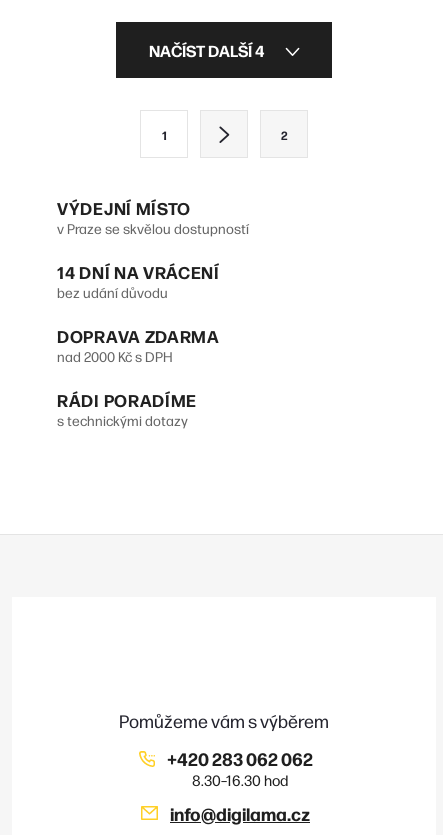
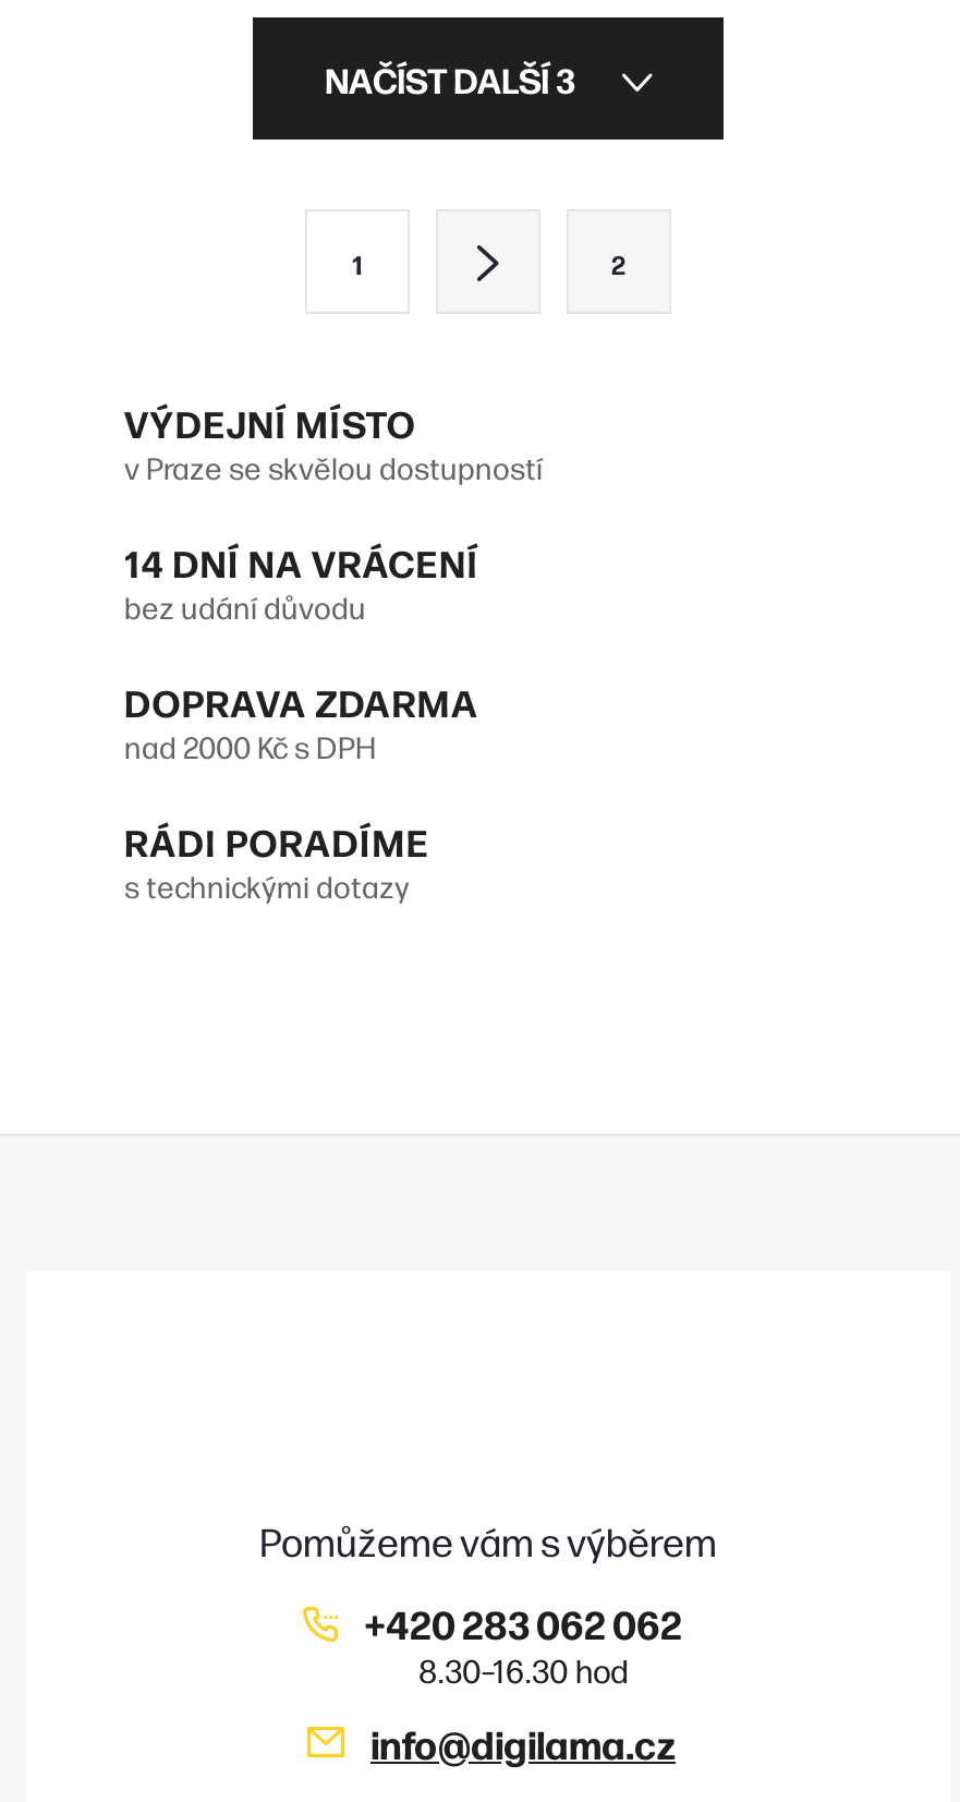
- NAČÍST DALŠÍ 4
+ NAČÍST DALŠÍ 3
